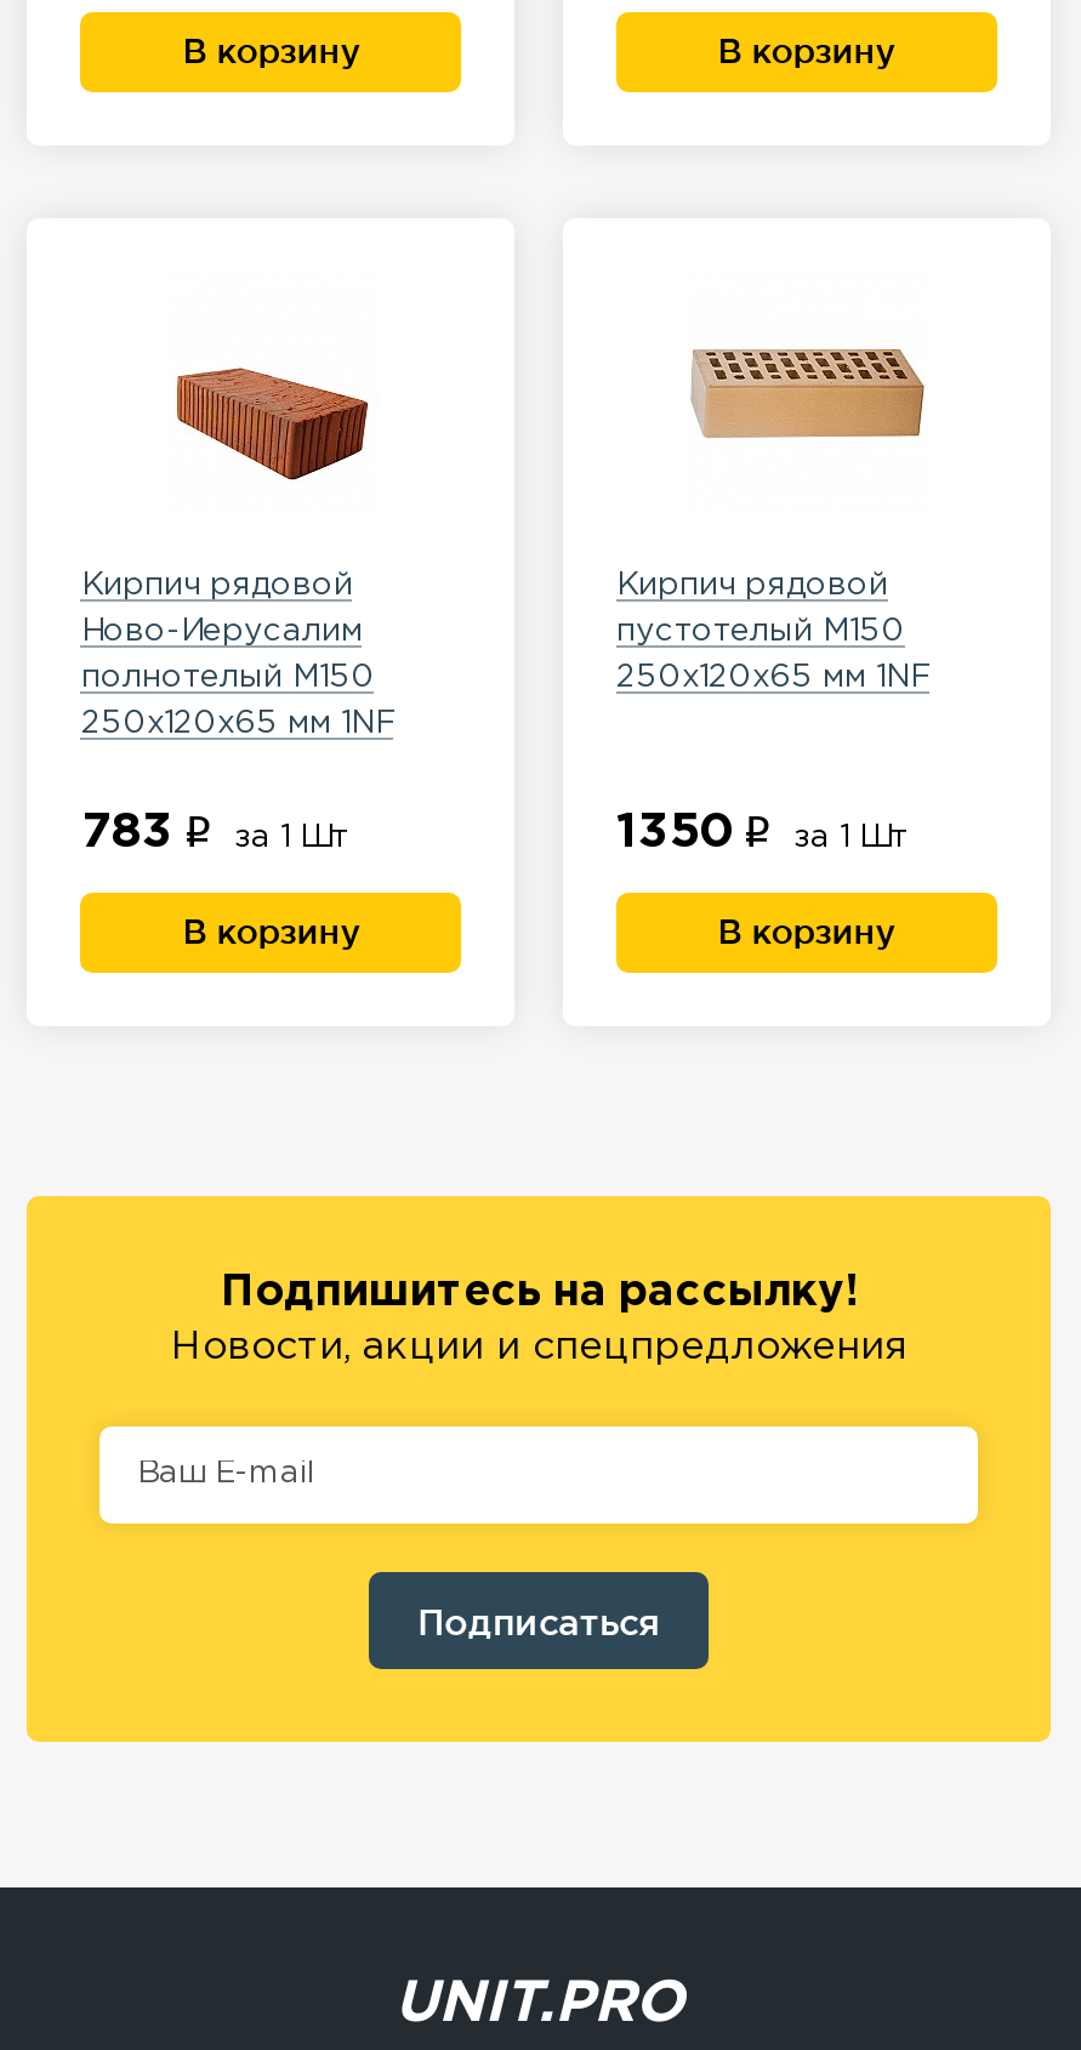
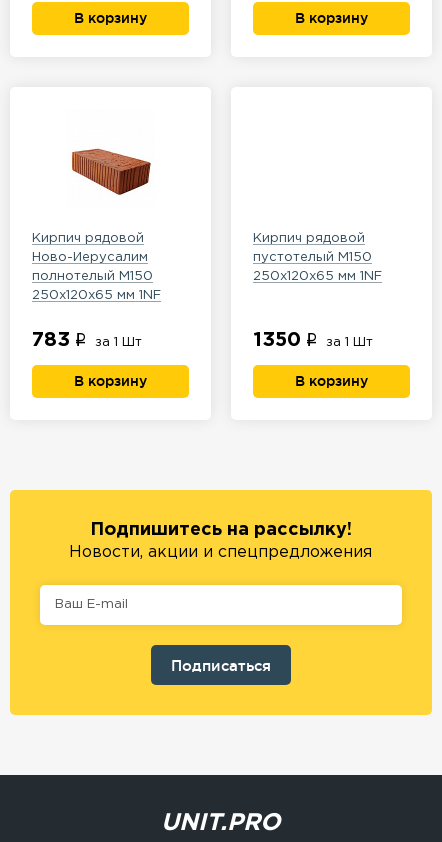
- [image]
